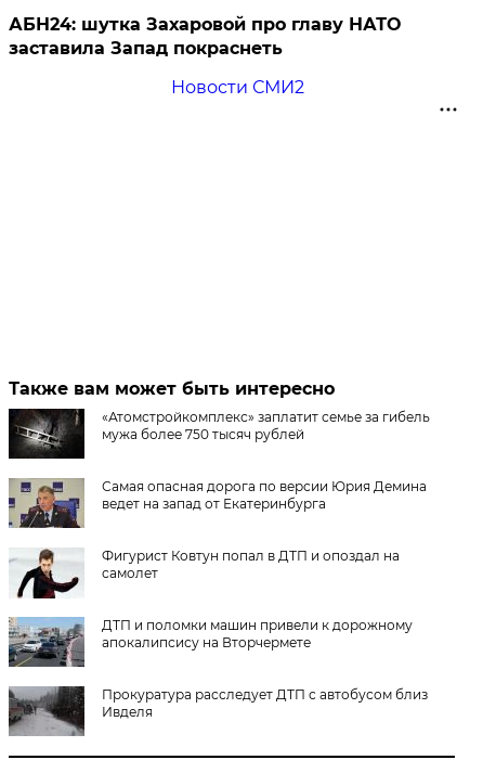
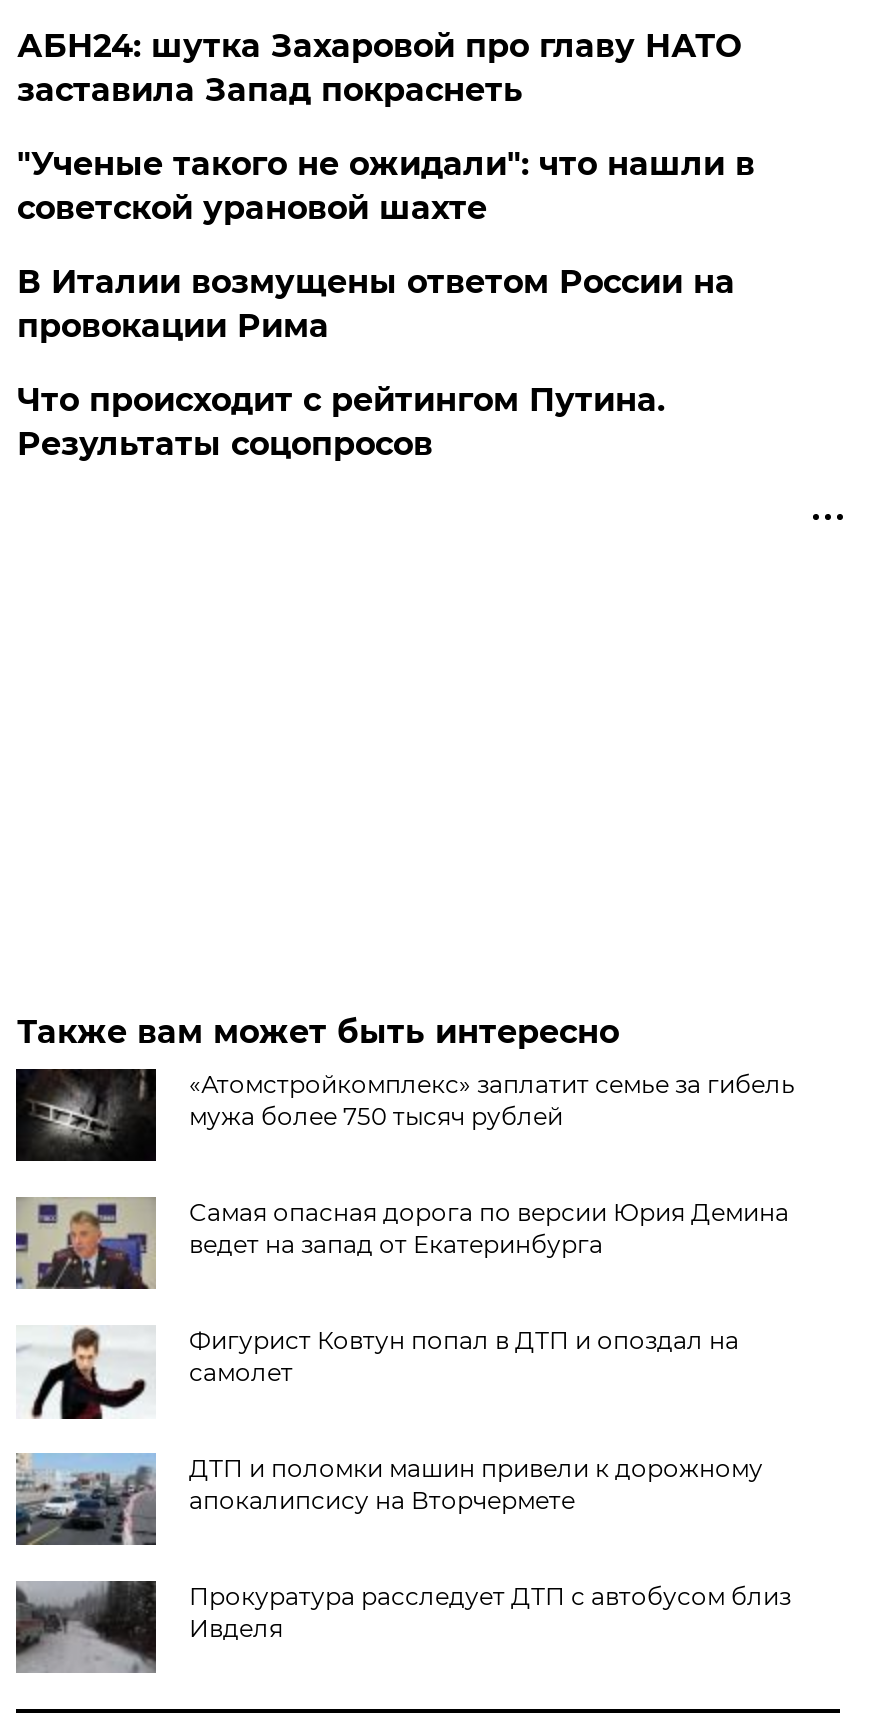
- Новости СМИ2
+ "Ученые такого не ожидали": что нашли в
+ советской урановой шахте
+ В Италии возмущены ответом России на
+ провокации Рима
+ Что происходит с рейтингом Путина.
+ Результаты соцопросов
